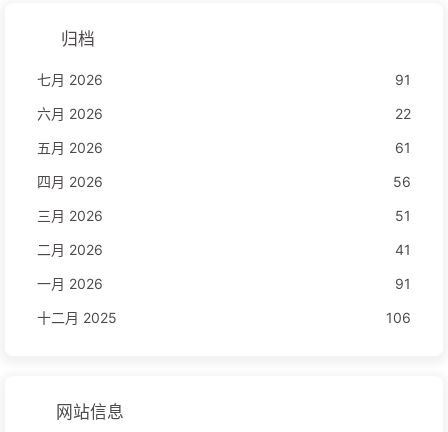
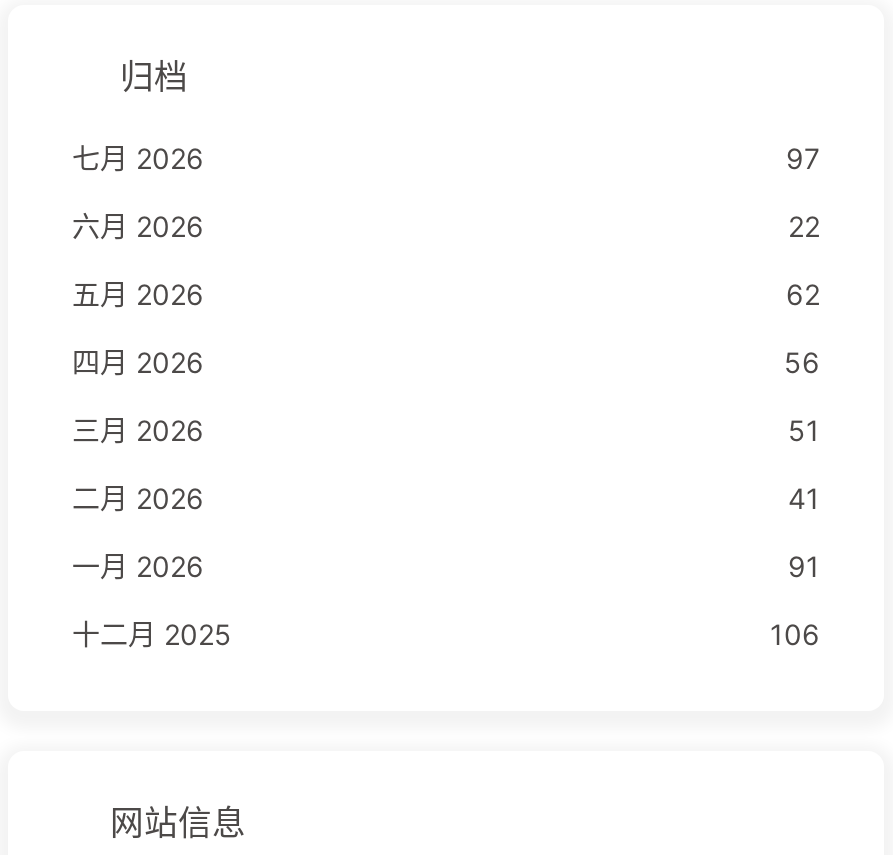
- 91
+ 97

- 61
+ 62
